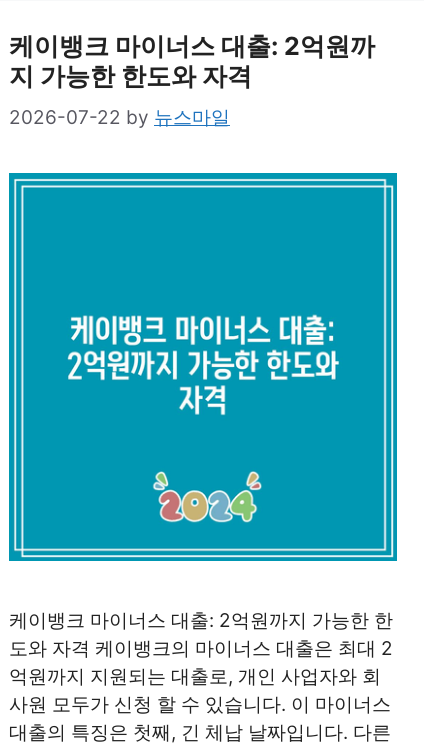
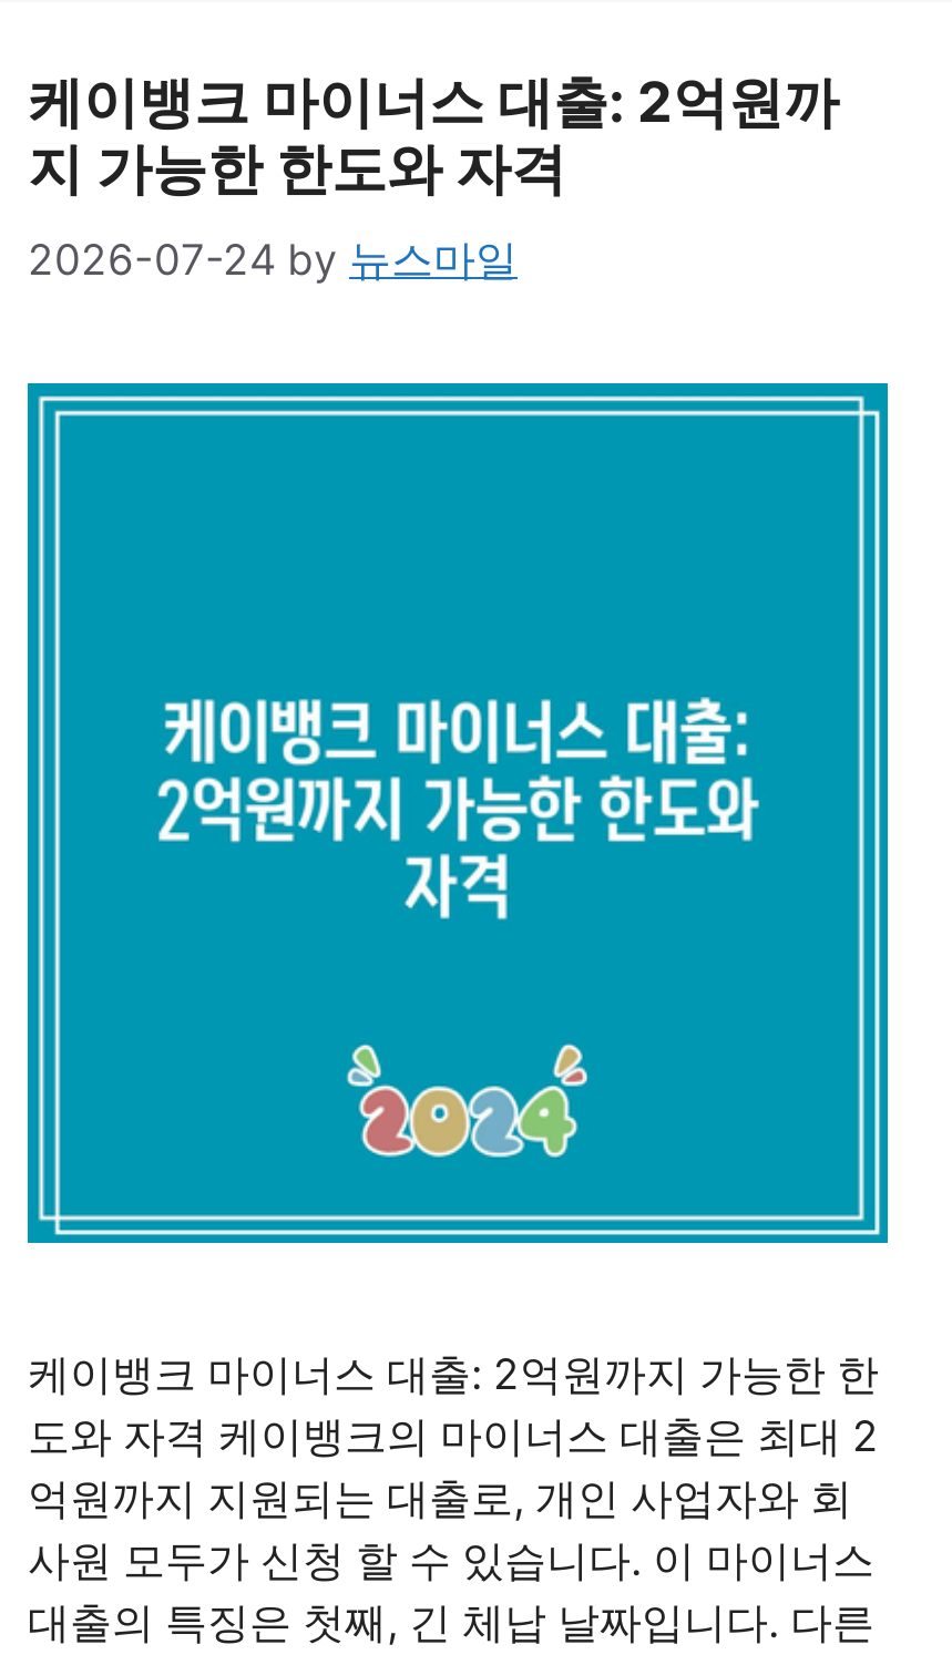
- 2026-07-22 by 뉴스마일
+ 2026-07-24 by 뉴스마일
